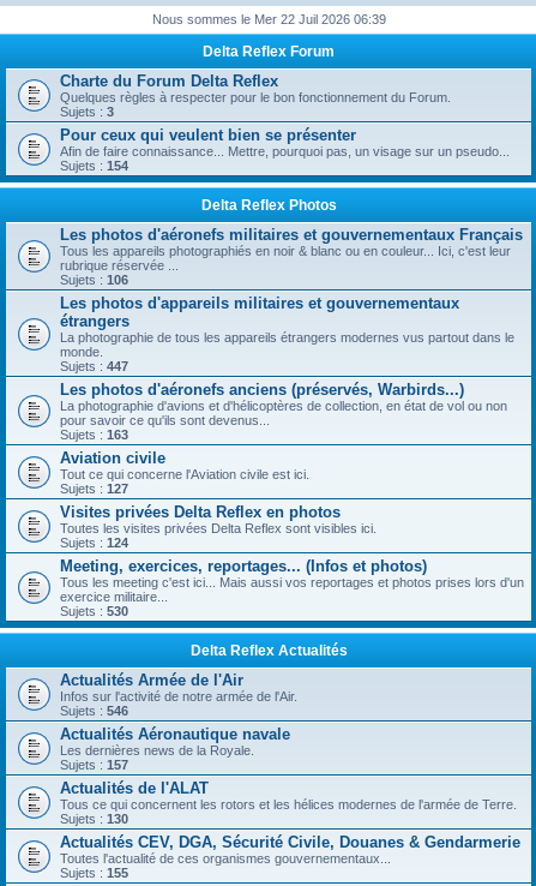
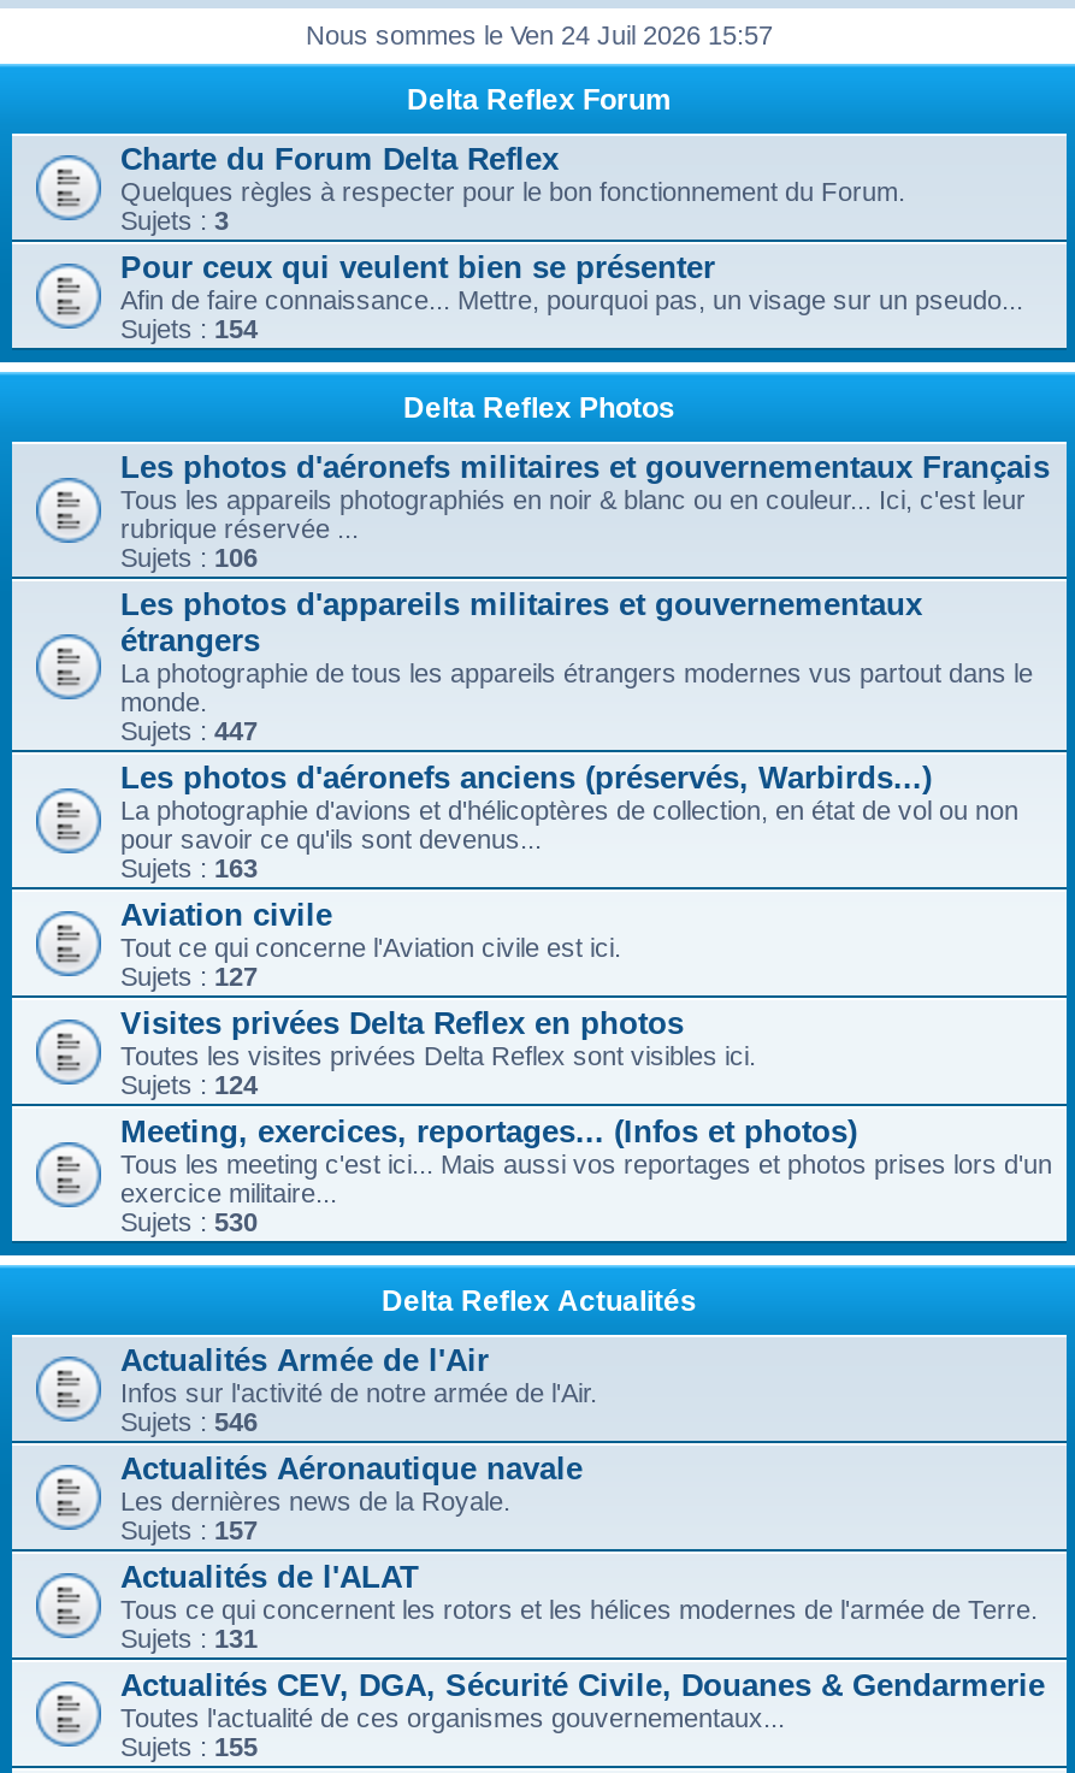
- Nous sommes le Mer 22 Juil 2026 06:39
+ Nous sommes le Ven 24 Juil 2026 15:57

- Sujets : 130
+ Sujets : 131
